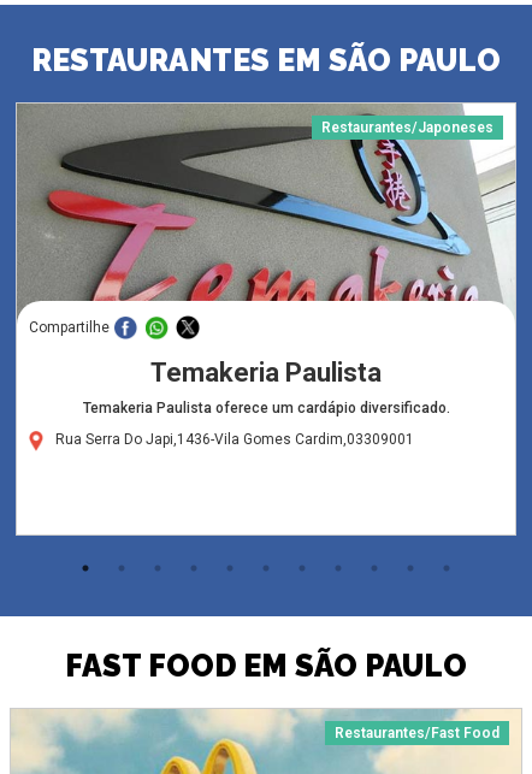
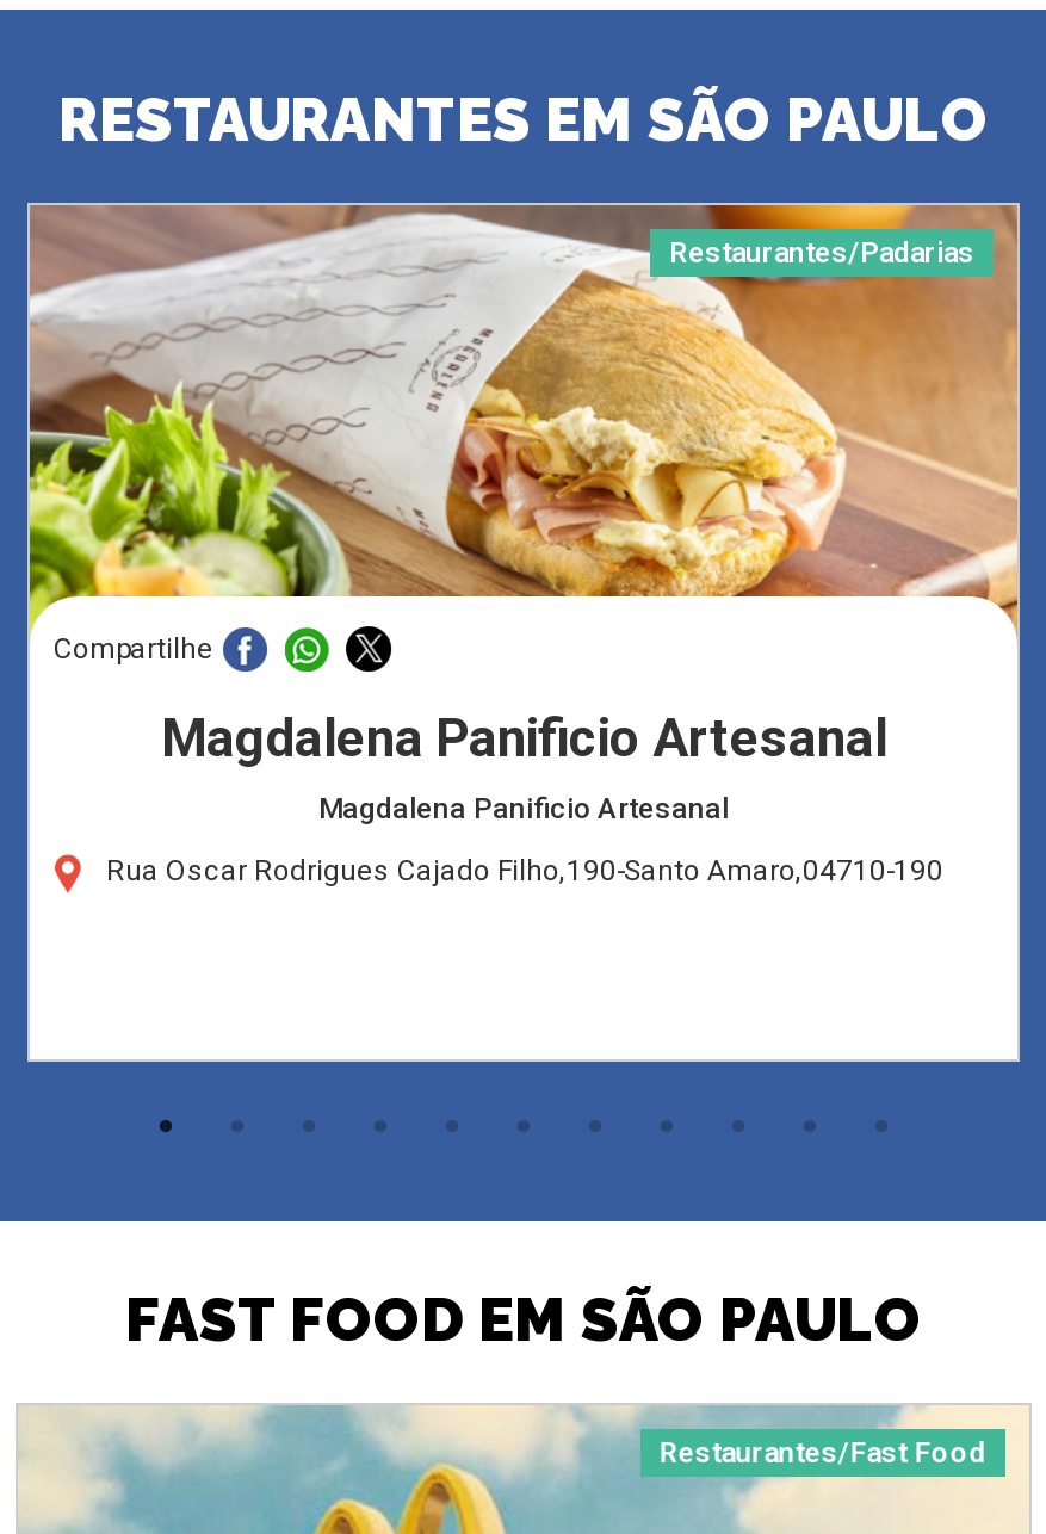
- [image]
- Restaurantes/Japoneses
+ [image]
+ Restaurantes/Padarias

- Temakeria Paulista
- Temakeria Paulista oferece um cardápio diversificado.
+ Magdalena Panificio Artesanal
+ Magdalena Panificio Artesanal

- Rua Serra Do Japi,1436-Vila Gomes Cardim,03309001
+ Rua Oscar Rodrigues Cajado Filho,190-Santo Amaro,04710-190
